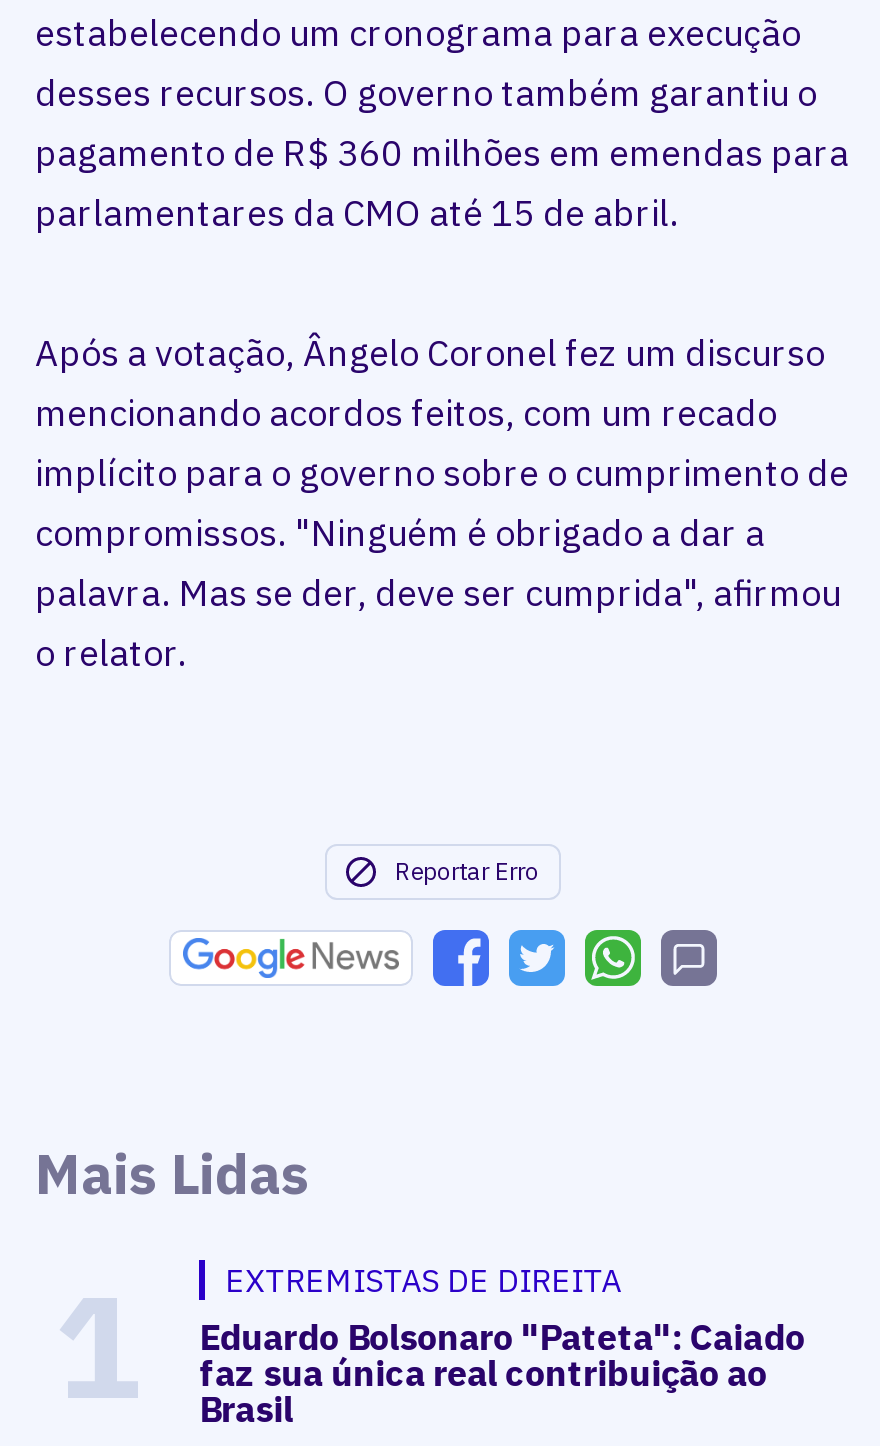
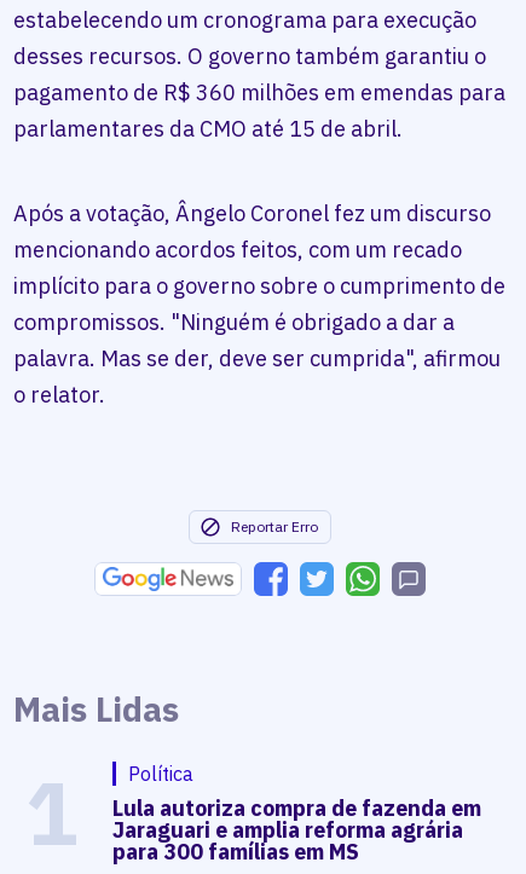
- EXTREMISTAS DE DIREITA
- Eduardo Bolsonaro "Pateta": Caiado
- faz sua única real contribuição ao
- Brasil
+ Política
+ Lula autoriza compra de fazenda em
+ Jaraguari e amplia reforma agrária
+ para 300 famílias em MS
